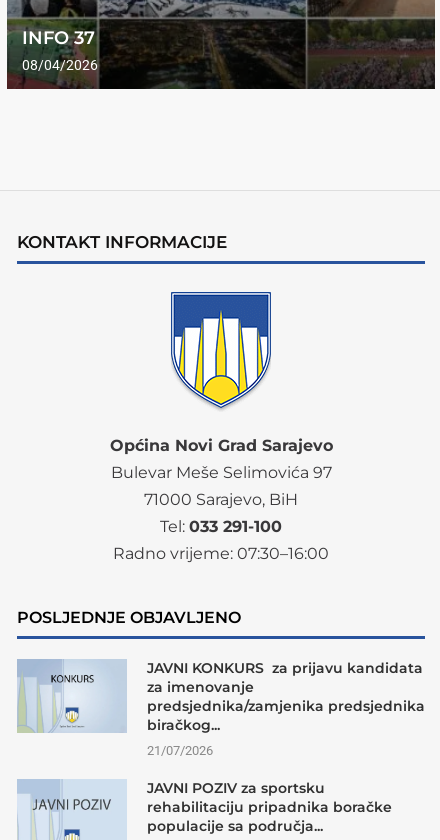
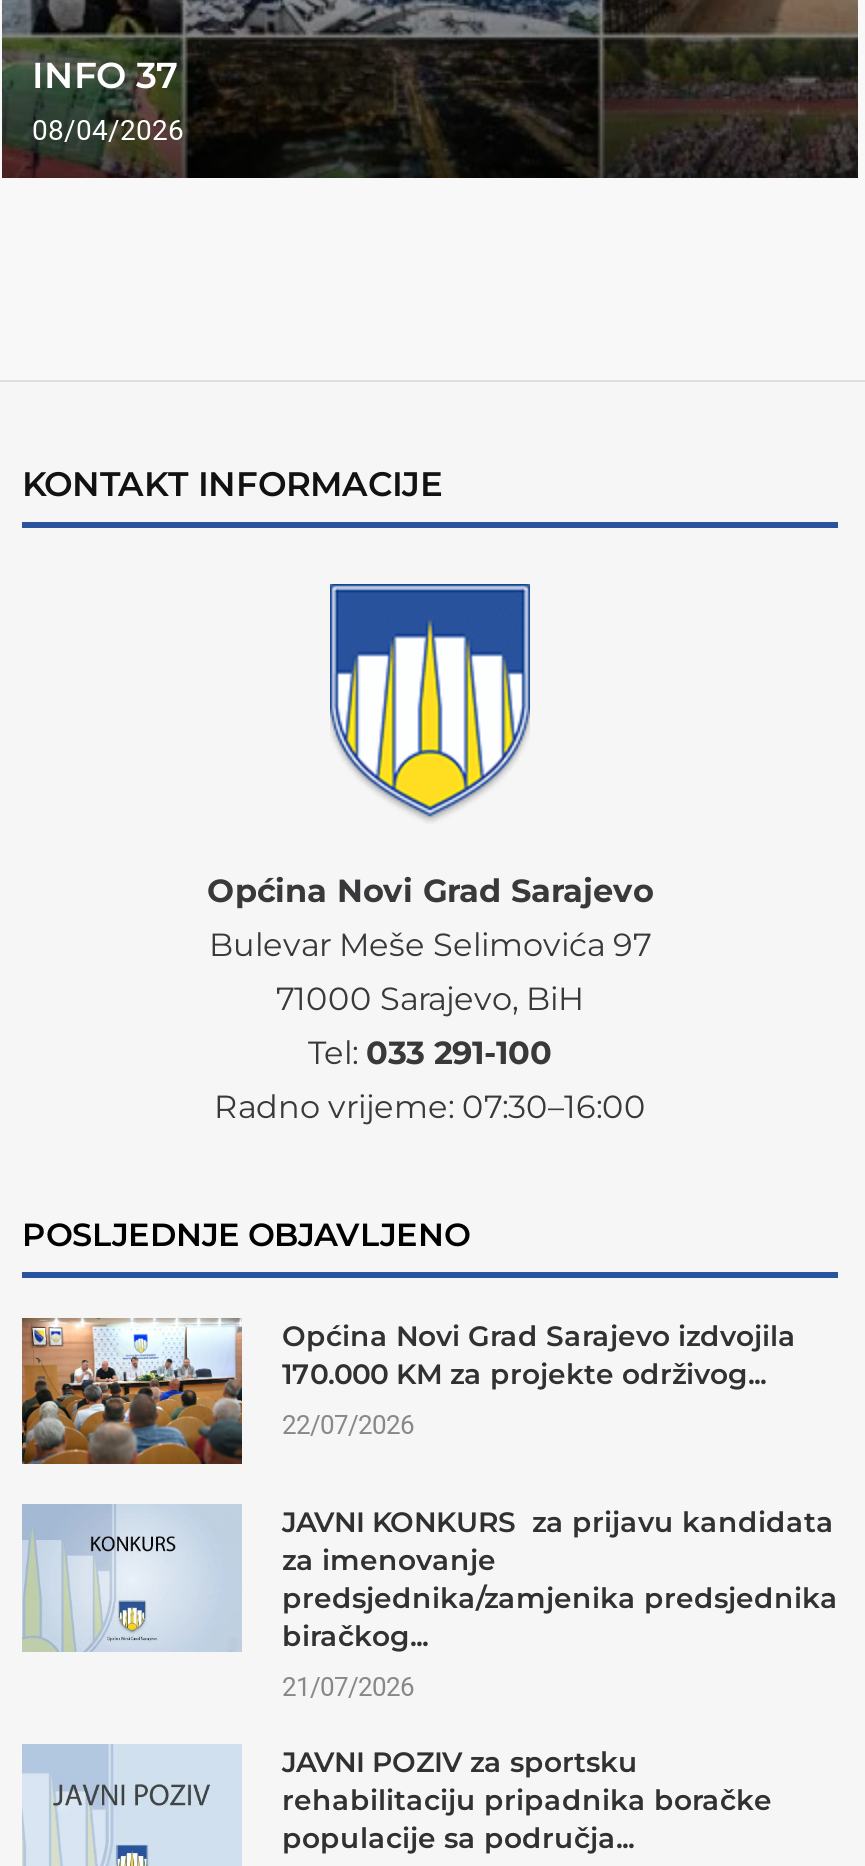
+ [image]
+ Općina Novi Grad Sarajevo izdvojila
+ 170.000 KM za projekte održivog...
+ 22/07/2026
